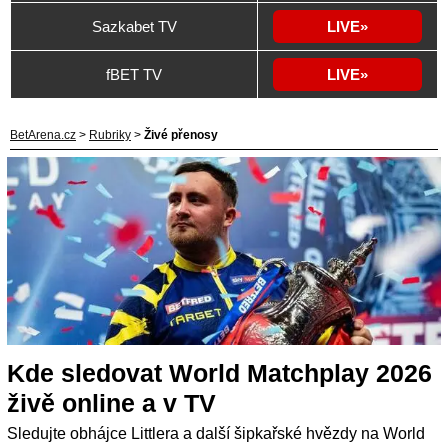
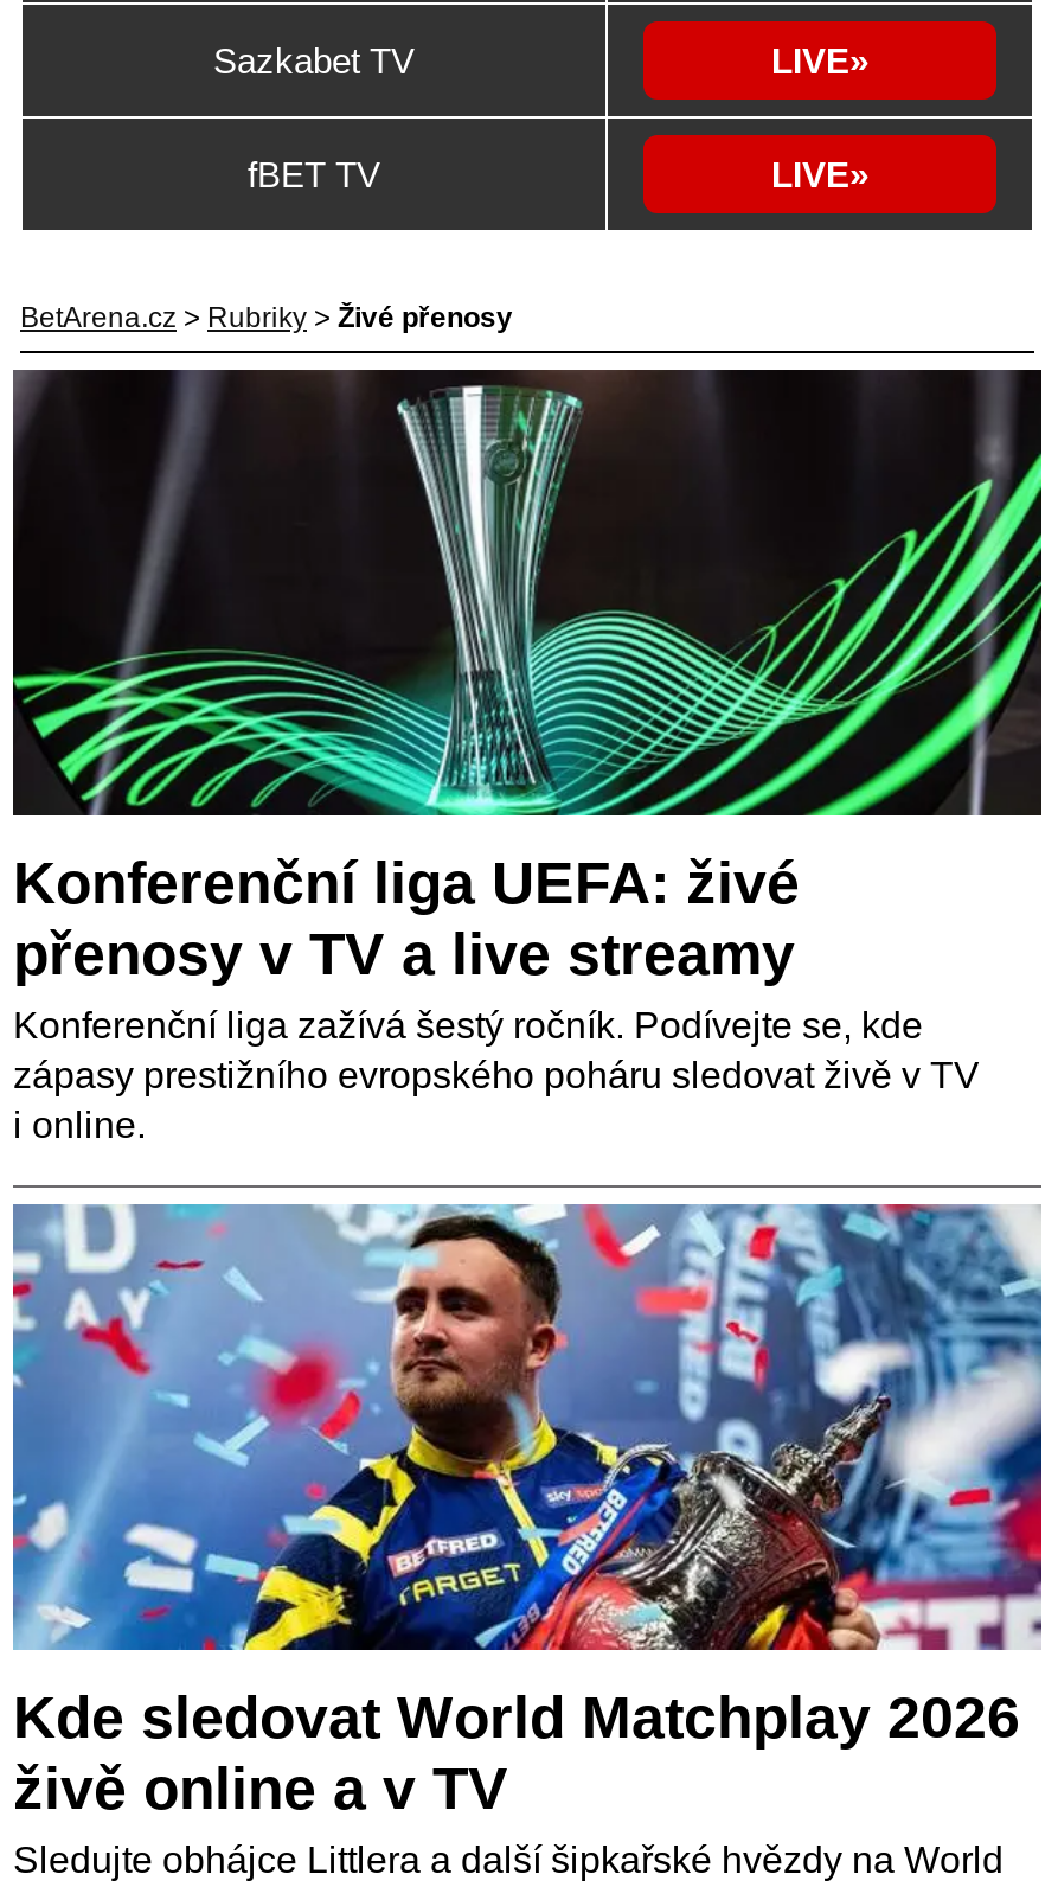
+ [image]
+ Konferenční liga UEFA: živé
+ přenosy v TV a live streamy
+ Konferenční liga zažívá šestý ročník. Podívejte se, kde
+ zápasy prestižního evropského poháru sledovat živě v TV
+ i online.
